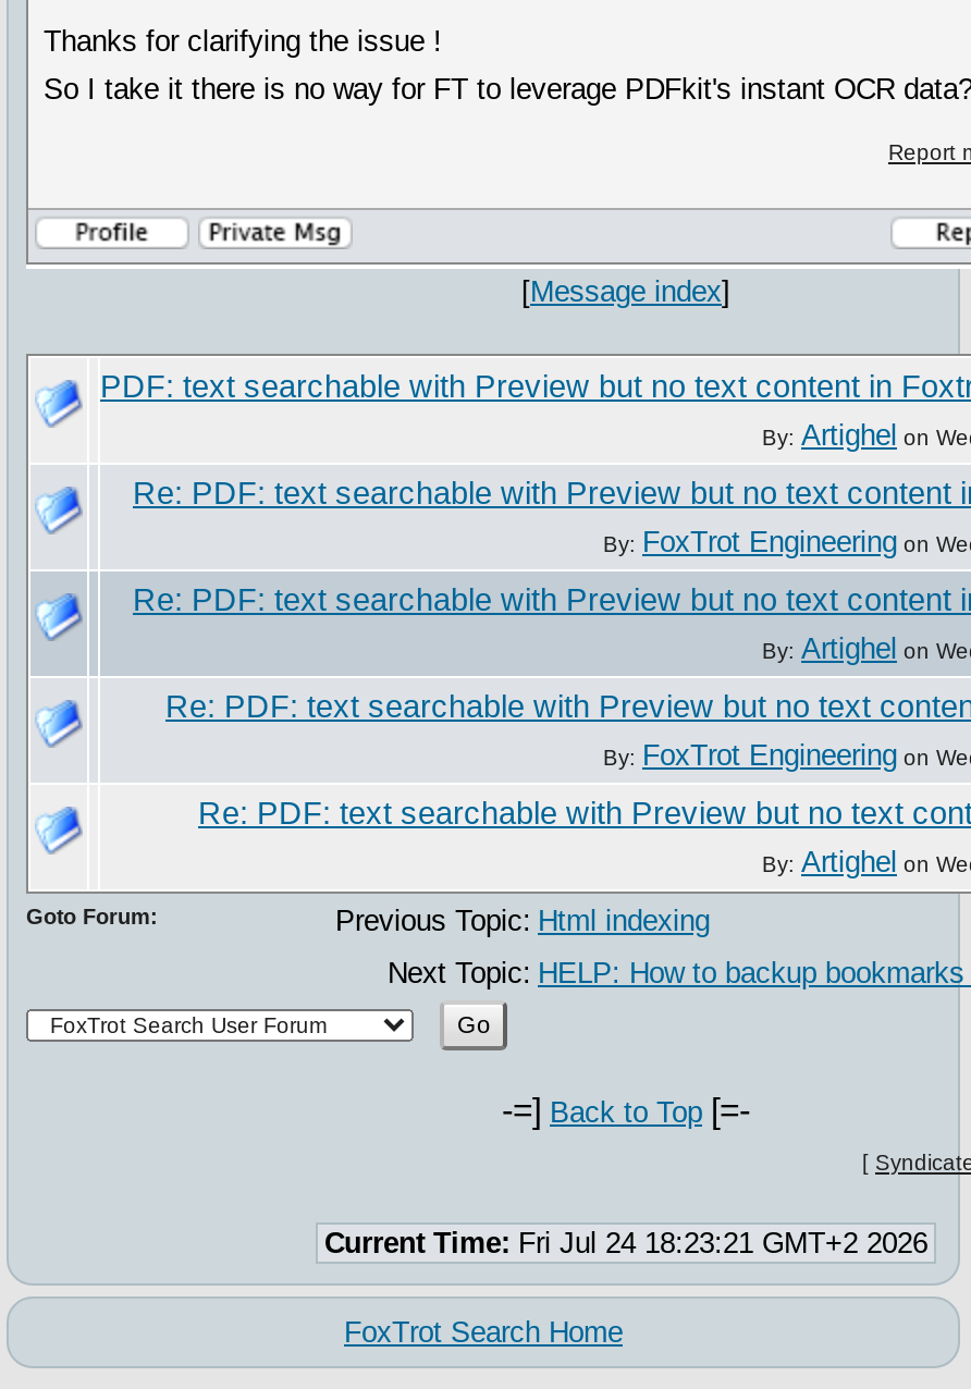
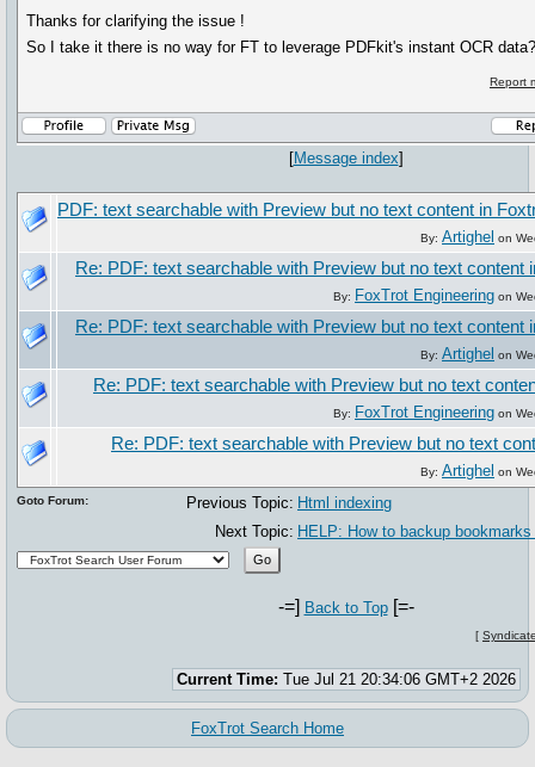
- Current Time: Fri Jul 24 18:23:21 GMT+2 2026
+ Current Time: Tue Jul 21 20:34:06 GMT+2 2026
